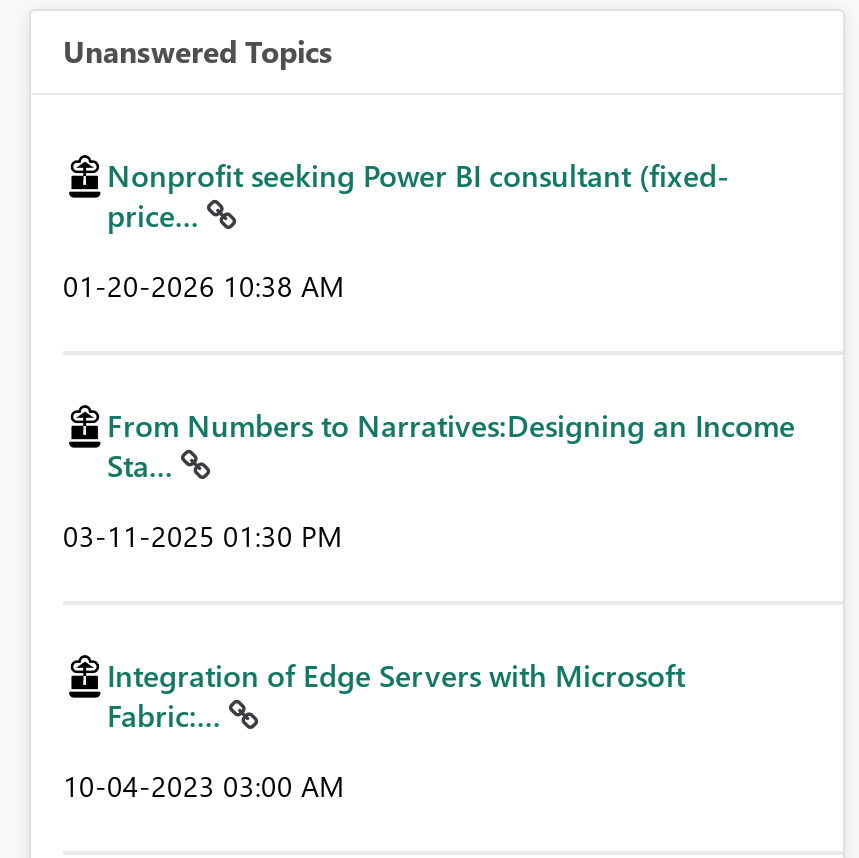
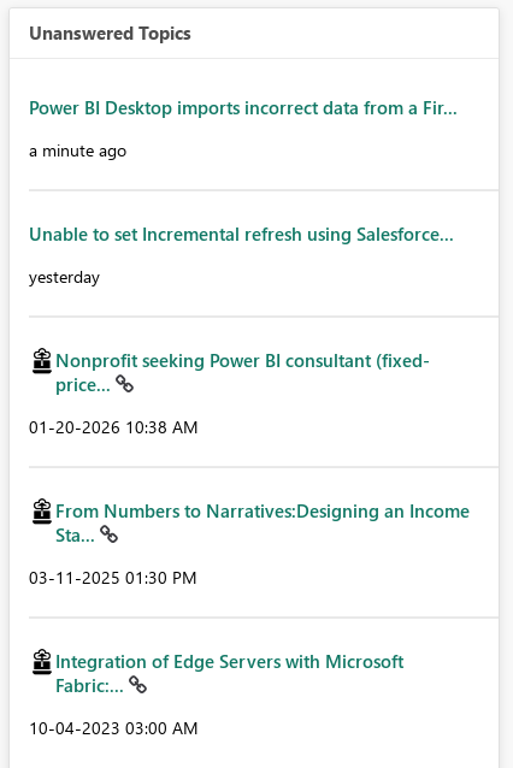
+ Power BI Desktop imports incorrect data from a Fir...
+ a minute ago
+ Unable to set Incremental refresh using Salesforce...
+ yesterday
